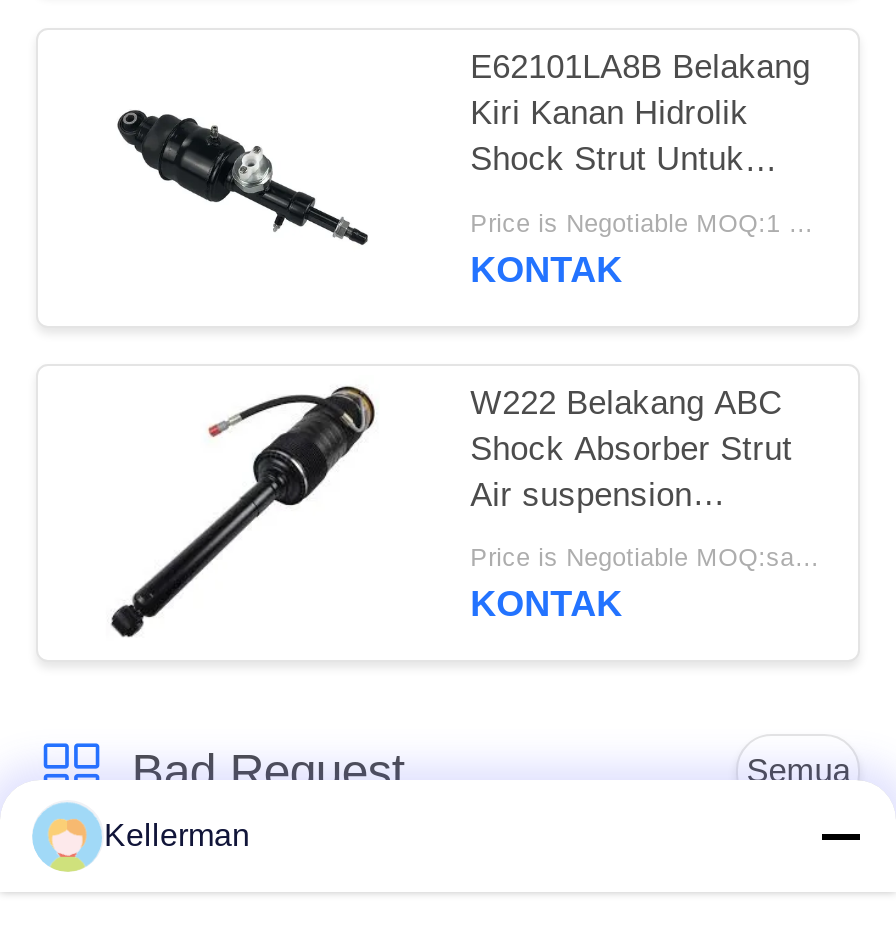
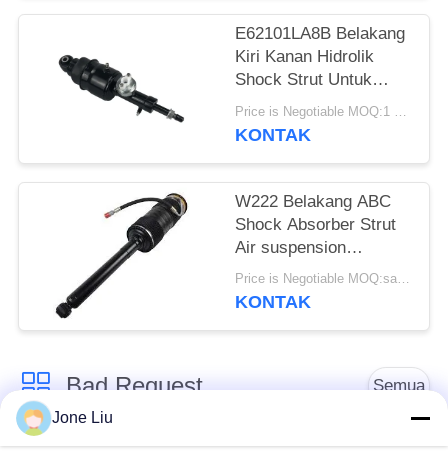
- Kellerman
+ Jone Liu
